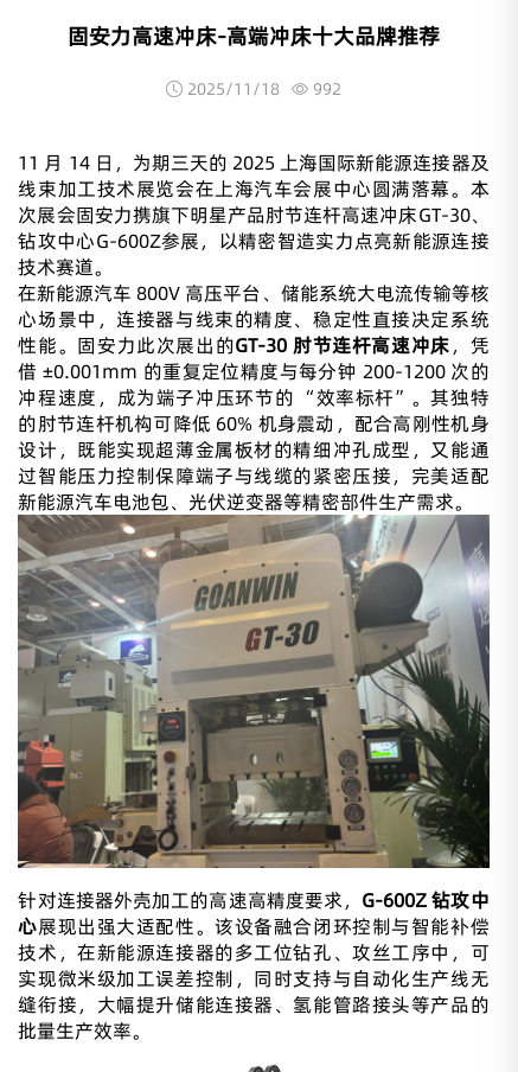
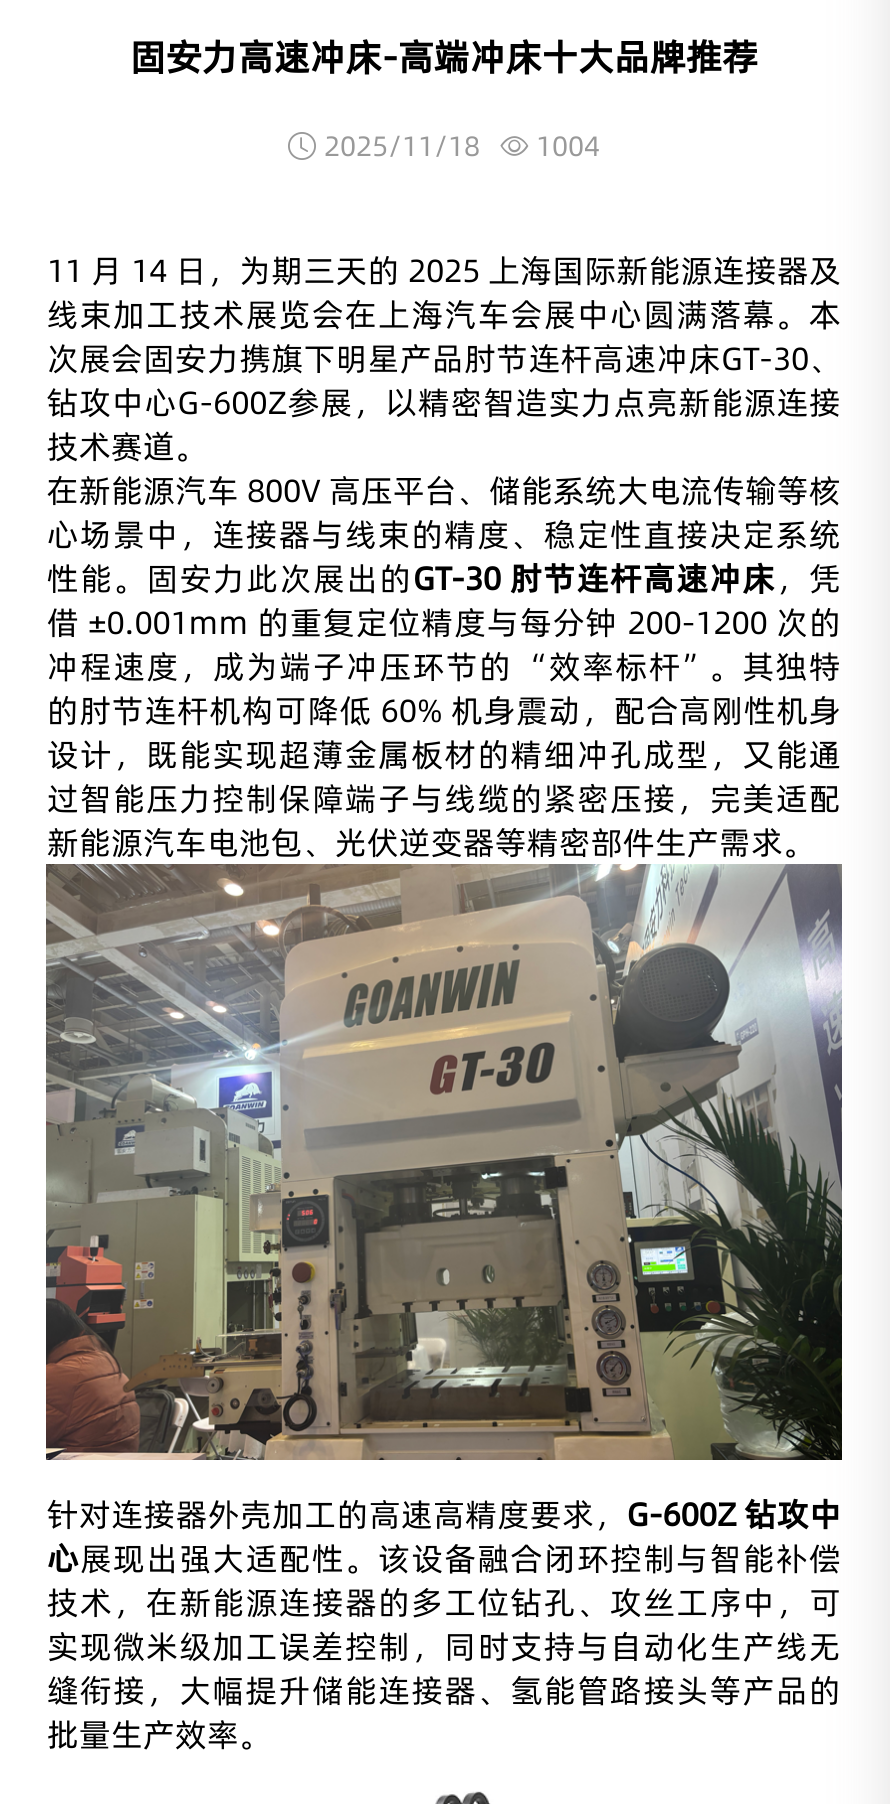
- 2025/11/18 992
+ 2025/11/18 1004
